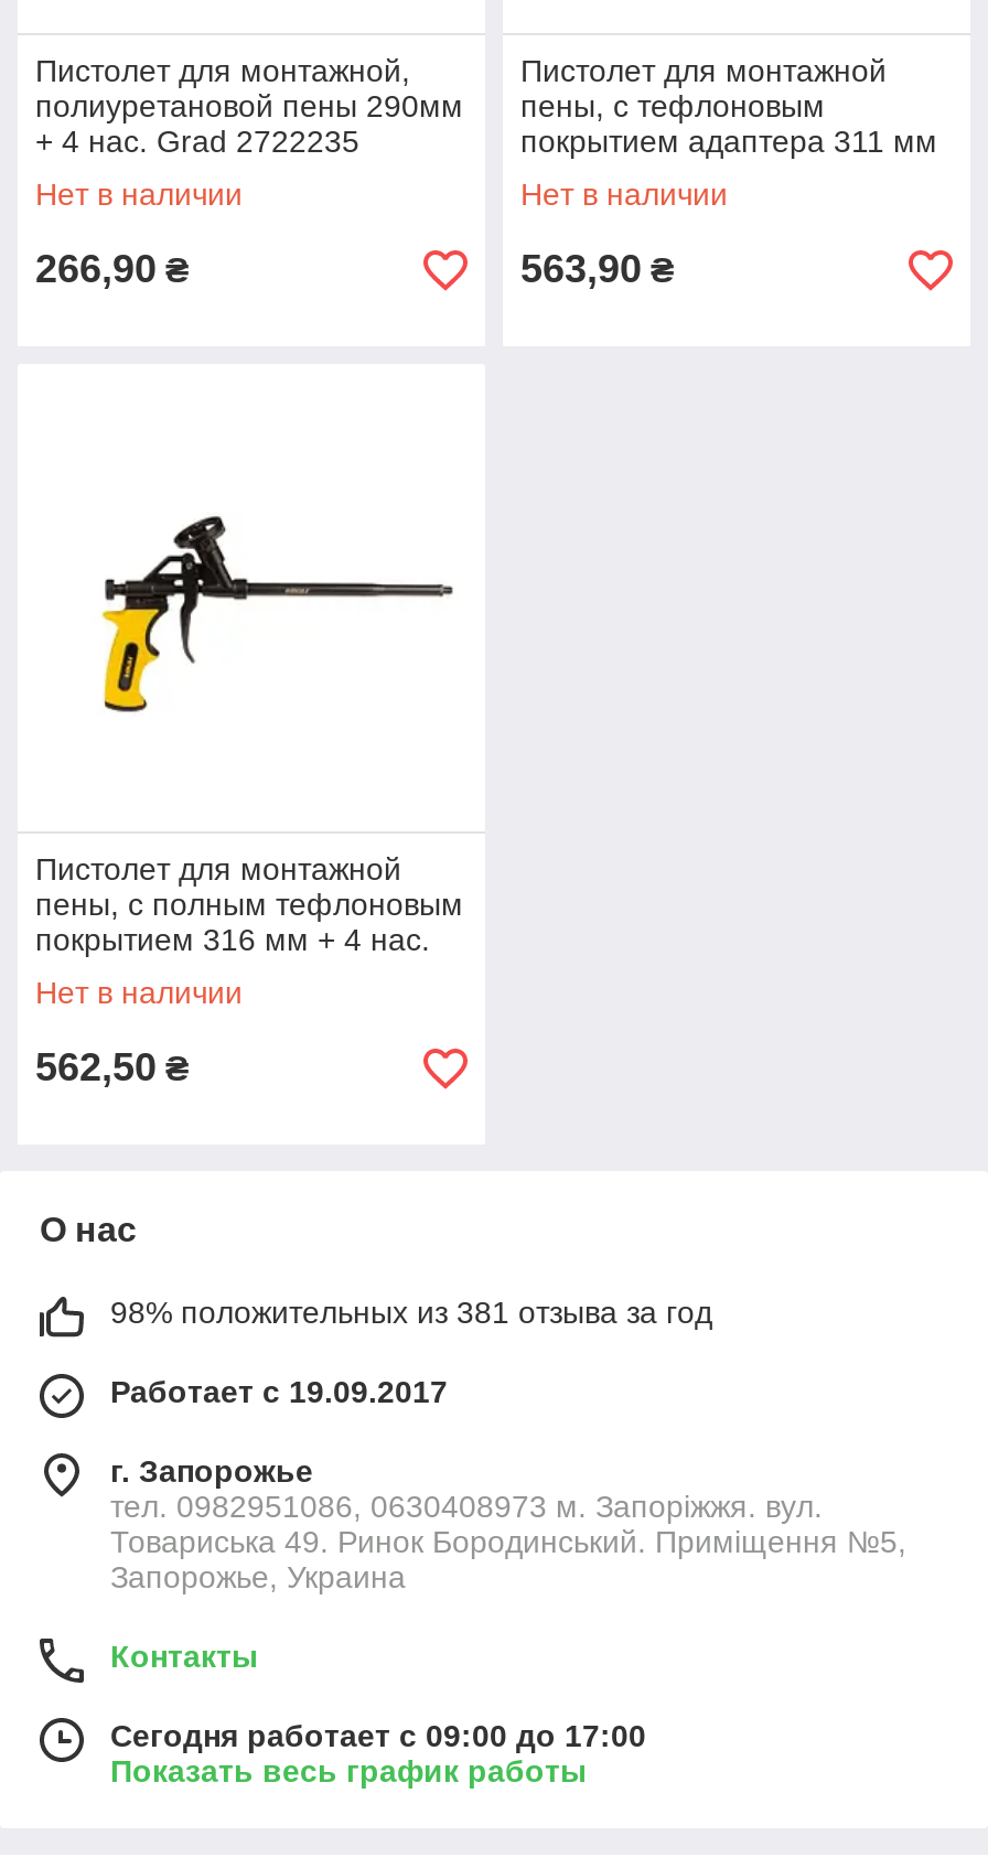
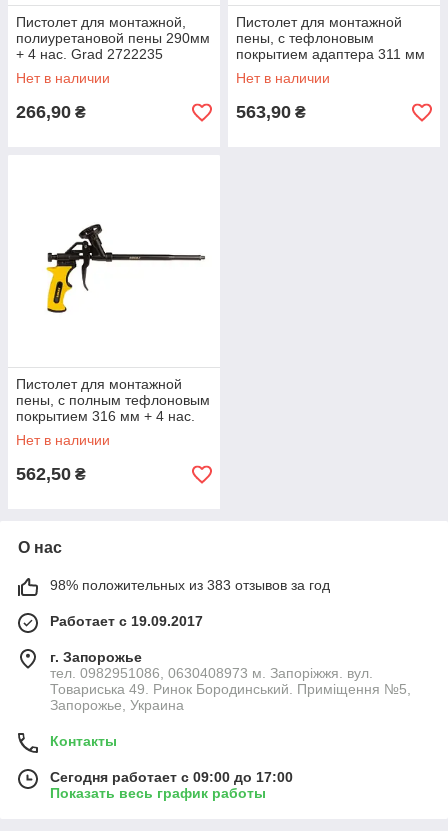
- 98% положительных из 381 отзыва за год
+ 98% положительных из 383 отзывов за год
